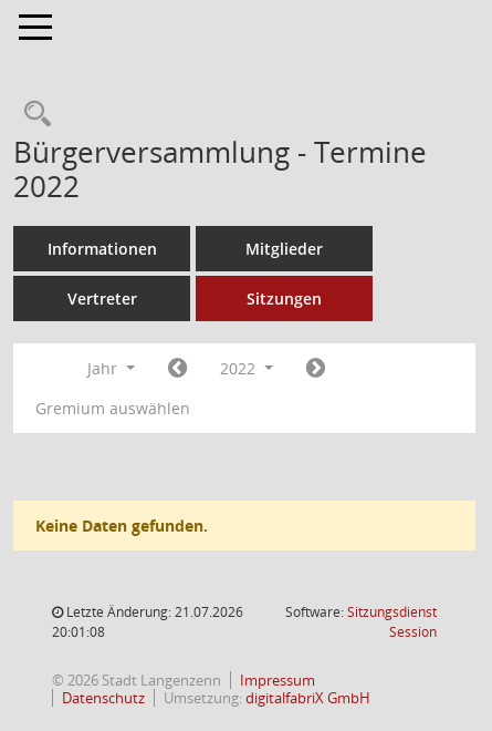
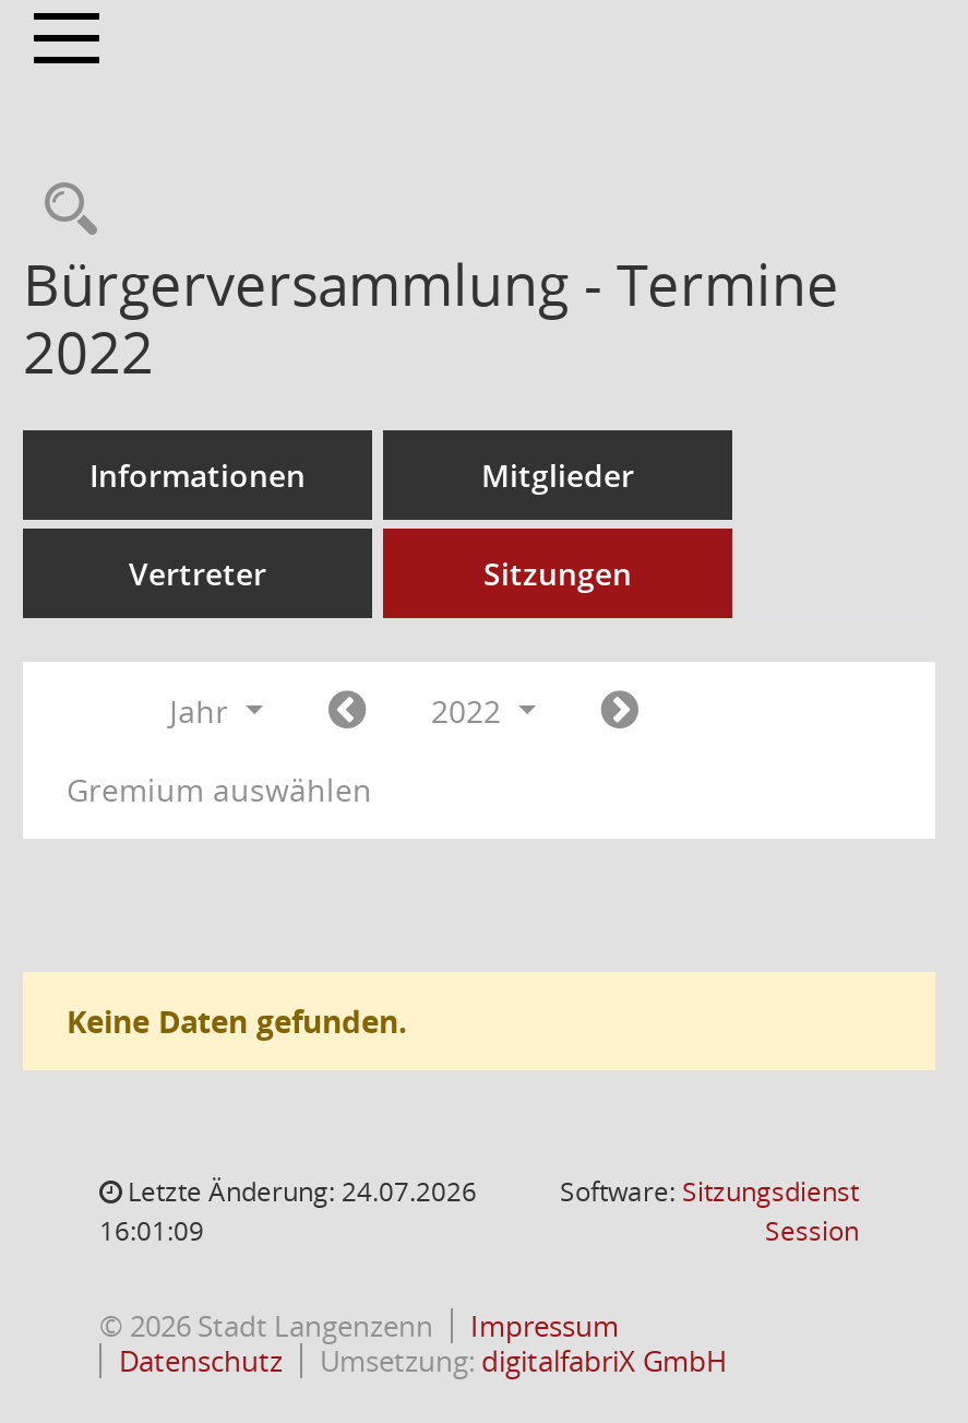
- Letzte Änderung: 21.07.2026
+ Letzte Änderung: 24.07.2026

- 20:01:08
+ 16:01:09
